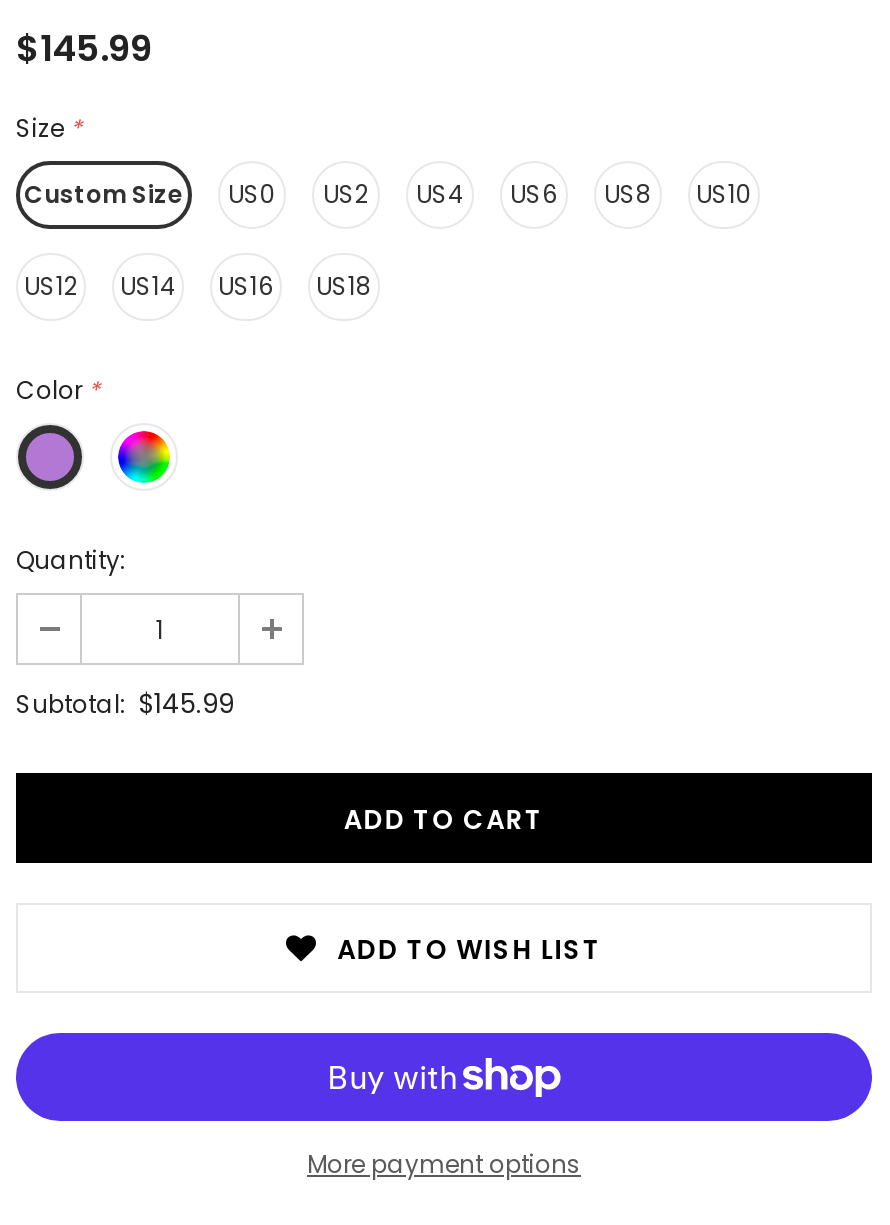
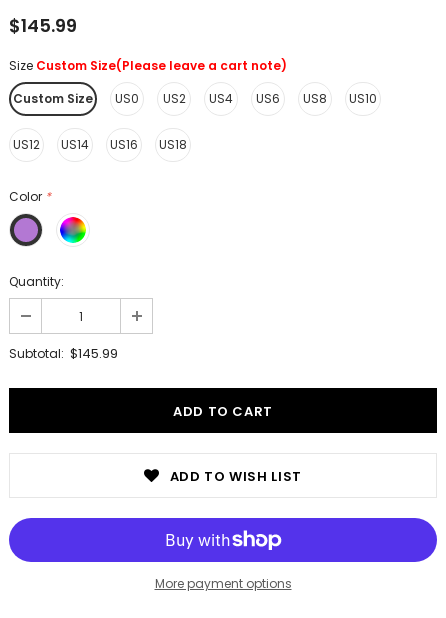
- Size *
+ Size Custom Size(Please leave a cart note)
